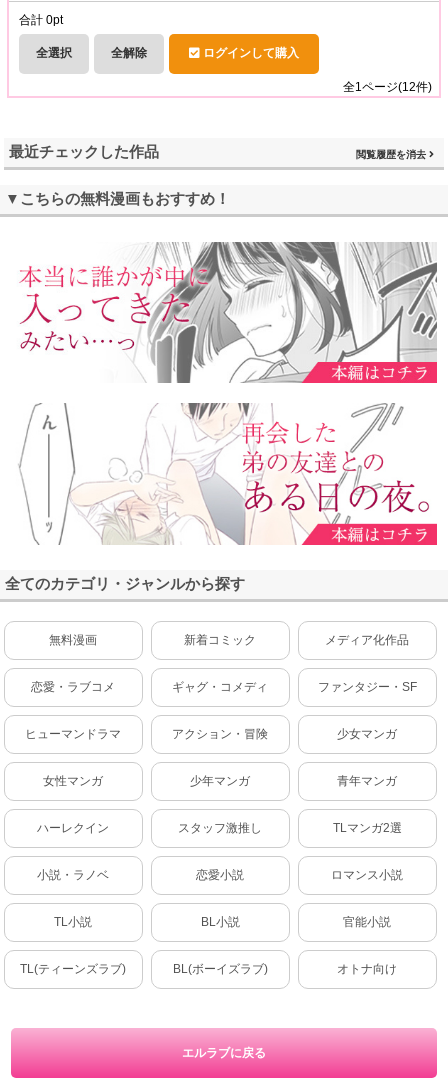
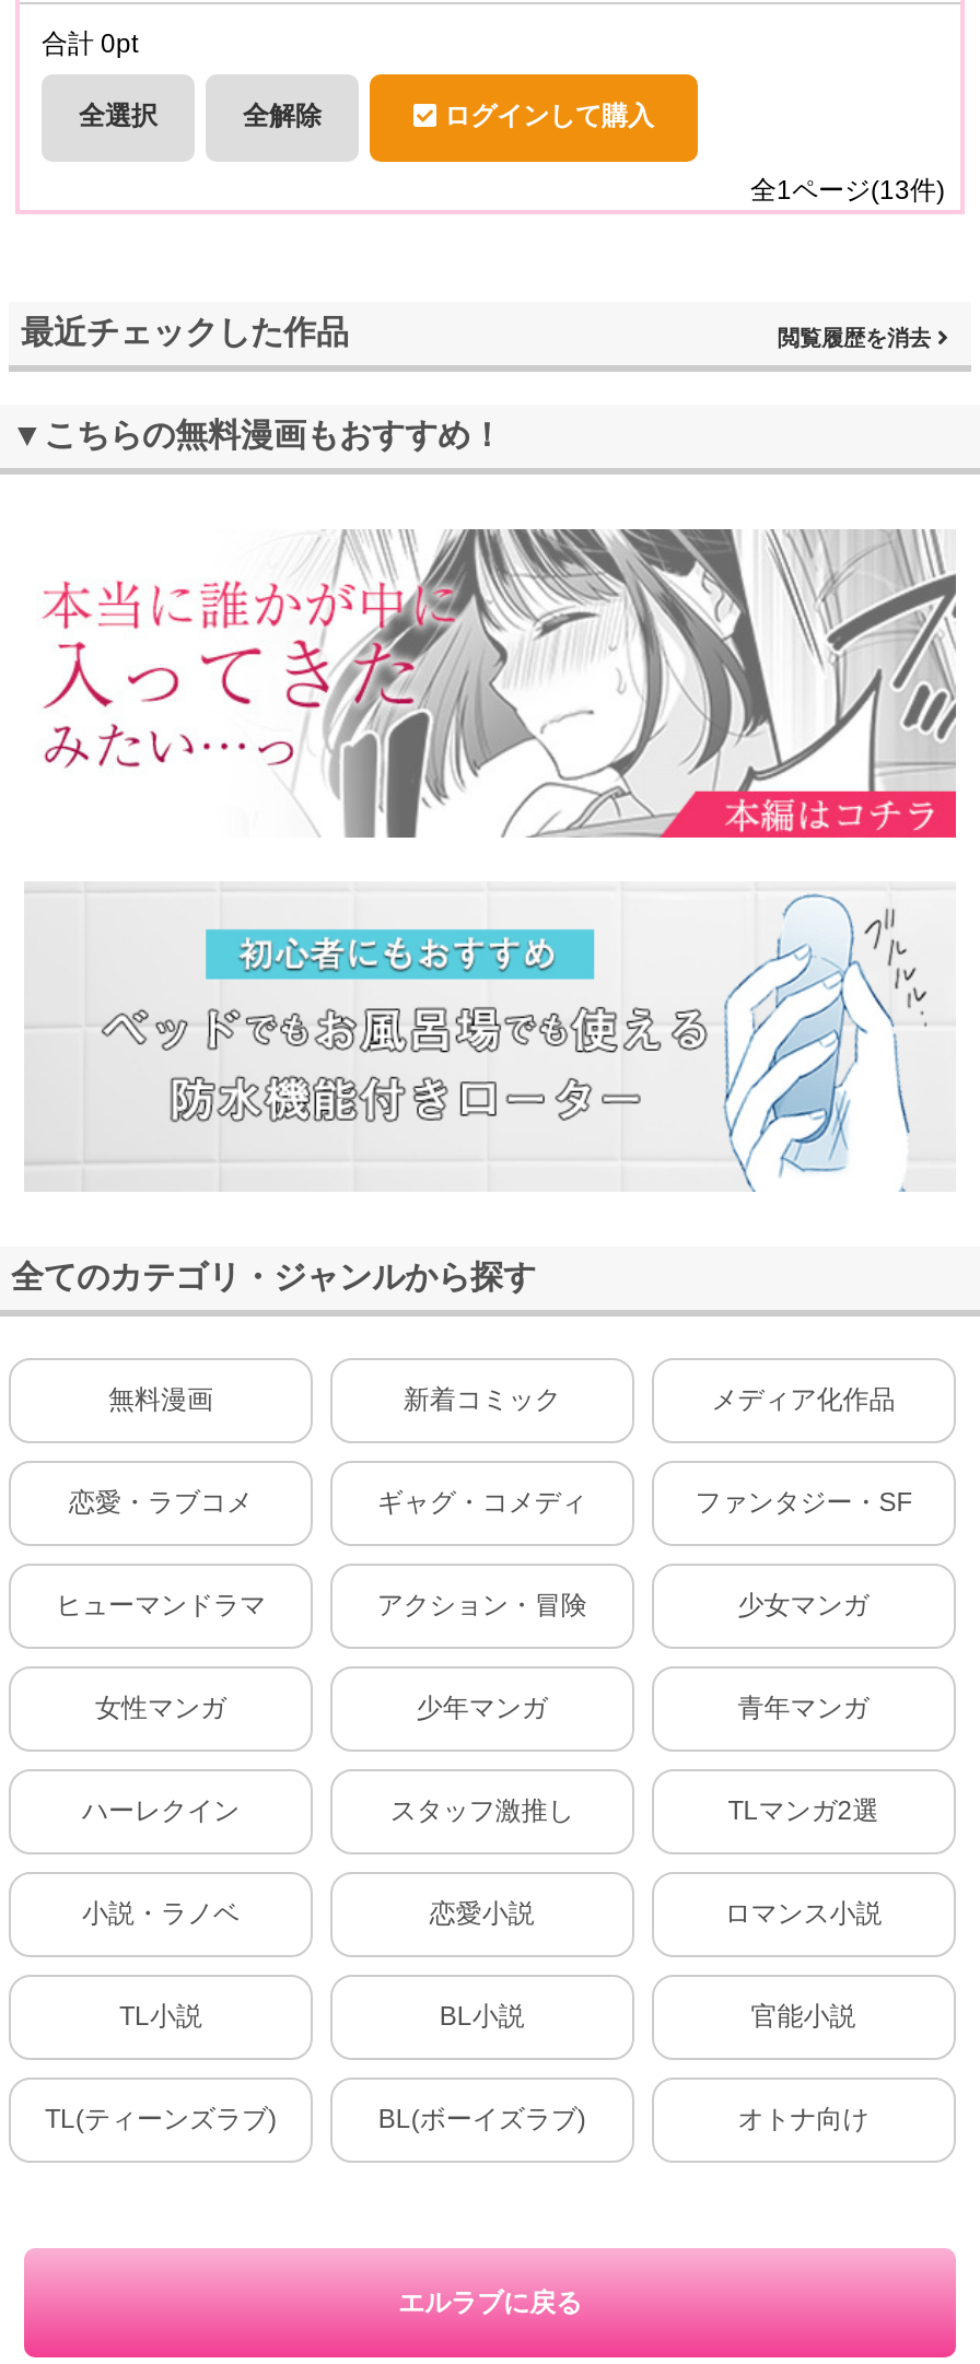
- 全1ページ(12件)
+ 全1ページ(13件)

- [image]
+ [image]
